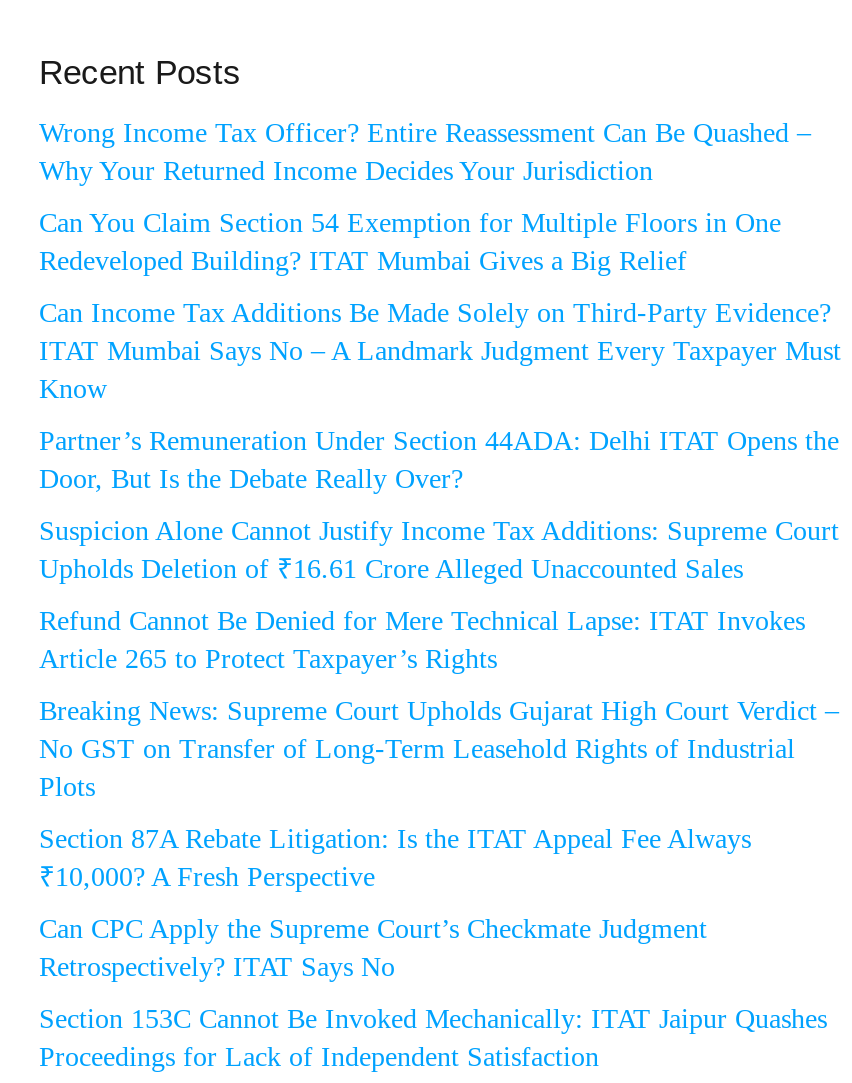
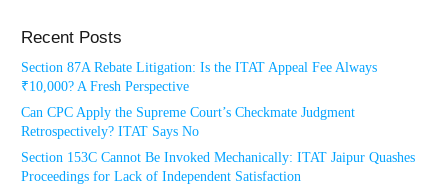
- Wrong Income Tax Officer? Entire Reassessment Can Be Quashed –
- Why Your Returned Income Decides Your Jurisdiction
- Can You Claim Section 54 Exemption for Multiple Floors in One
- Redeveloped Building? ITAT Mumbai Gives a Big Relief
- Can Income Tax Additions Be Made Solely on Third-Party Evidence?
- ITAT Mumbai Says No – A Landmark Judgment Every Taxpayer Must
- Know
- Partner’s Remuneration Under Section 44ADA: Delhi ITAT Opens the
- Door, But Is the Debate Really Over?
- Suspicion Alone Cannot Justify Income Tax Additions: Supreme Court
- Upholds Deletion of ₹16.61 Crore Alleged Unaccounted Sales
- Refund Cannot Be Denied for Mere Technical Lapse: ITAT Invokes
- Article 265 to Protect Taxpayer’s Rights
- Breaking News: Supreme Court Upholds Gujarat High Court Verdict –
- No GST on Transfer of Long-Term Leasehold Rights of Industrial
- Plots
